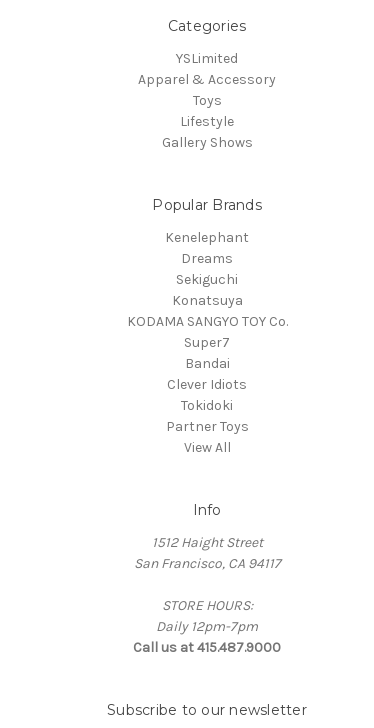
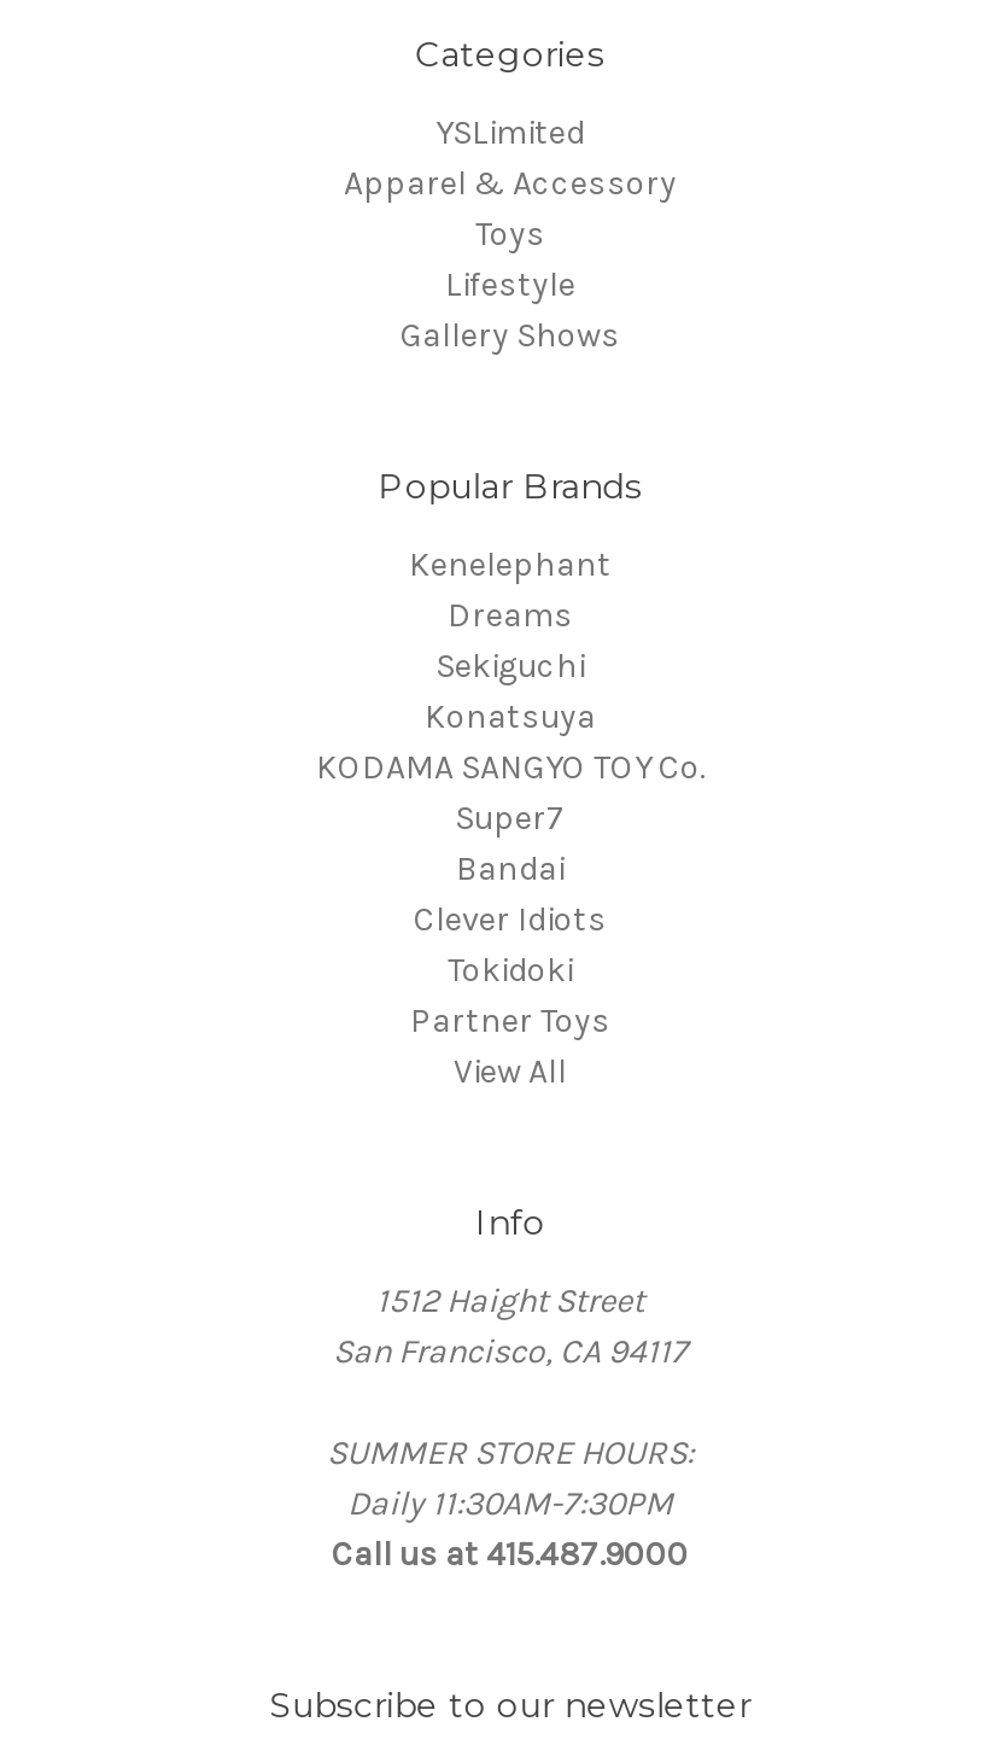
- STORE HOURS:
- Daily 12pm-7pm
+ SUMMER STORE HOURS:
+ Daily 11:30AM-7:30PM
